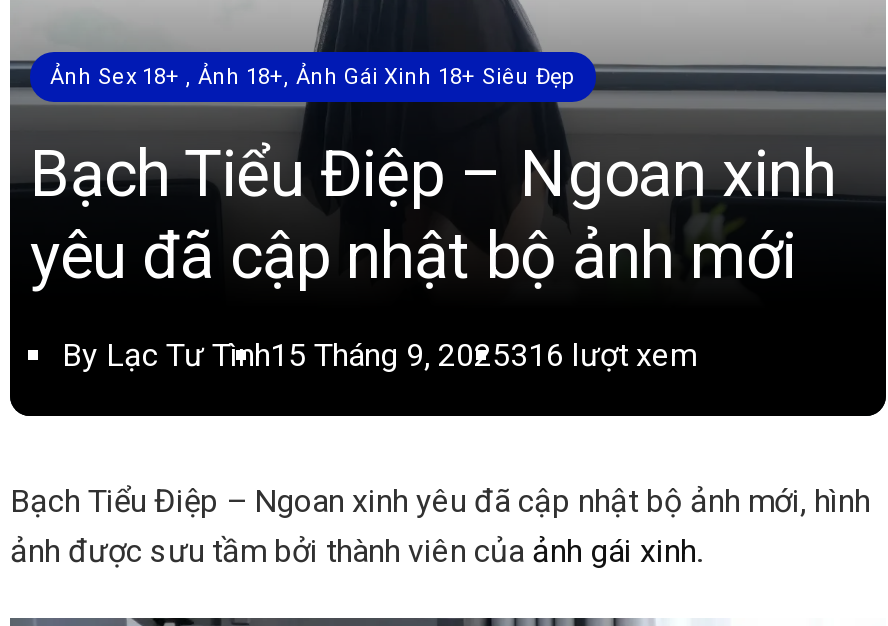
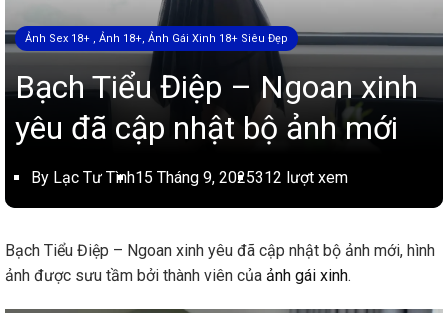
- By Lạc Tư Tình15 Tháng 9, 2025316 lượt xem
+ By Lạc Tư Tình15 Tháng 9, 2025312 lượt xem
